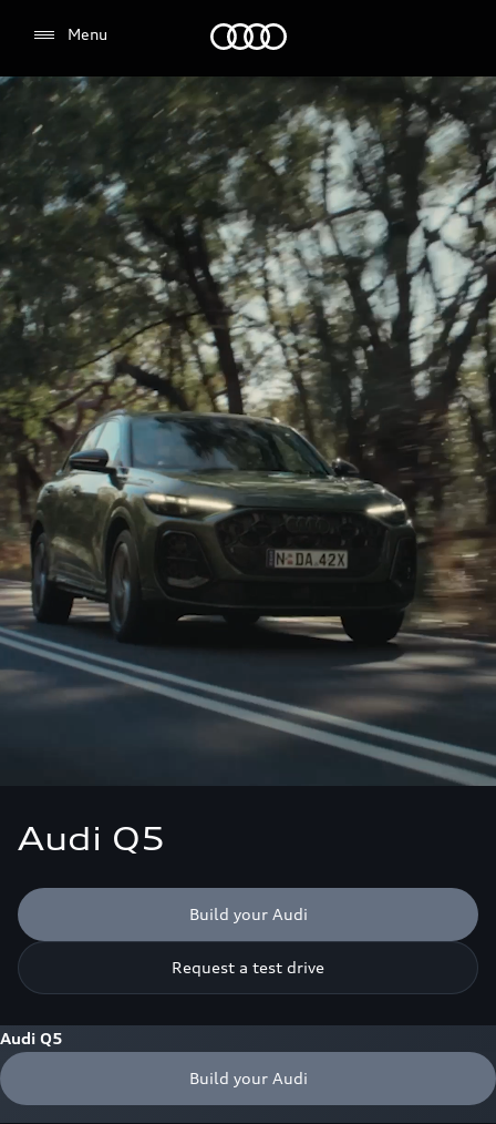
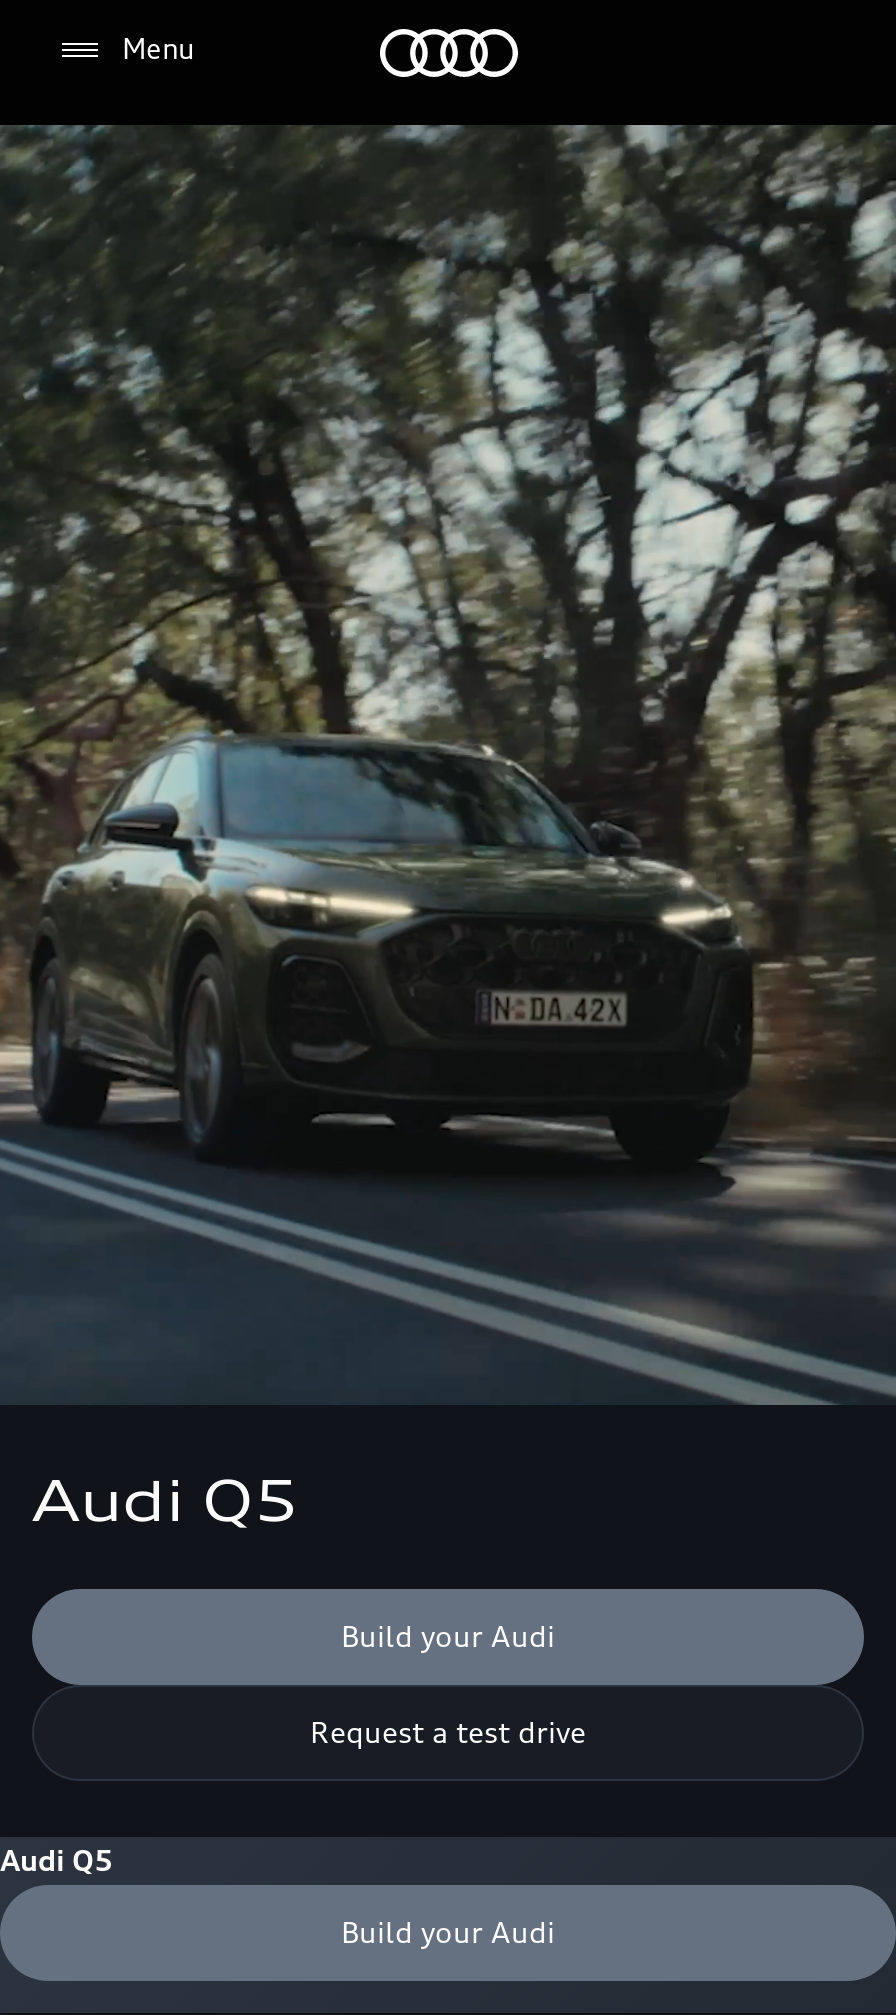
- [image]
+ [image]
